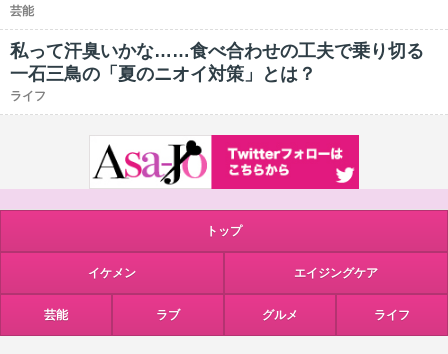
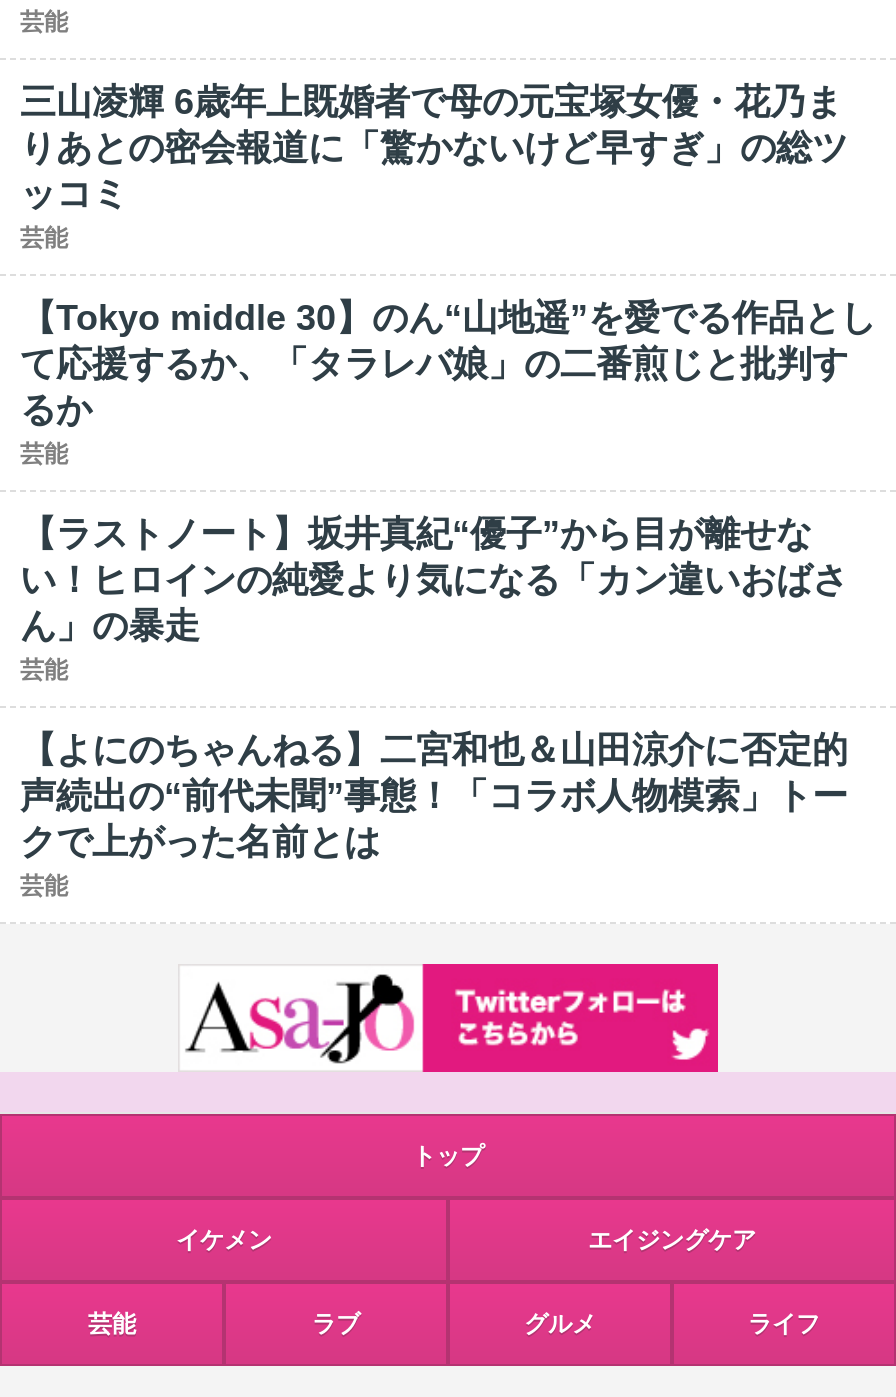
- 私って汗臭いかな……食べ合わせの工夫で乗り切る
- 一石三鳥の「夏のニオイ対策」とは？
- ライフ
+ 三山凌輝 6歳年上既婚者で母の元宝塚女優・花乃ま
+ りあとの密会報道に「驚かないけど早すぎ」の総ツ
+ ッコミ
+ 芸能
+ 【Tokyo middle 30】のん“山地遥”を愛でる作品とし
+ て応援するか、「タラレバ娘」の二番煎じと批判す
+ るか
+ 芸能
+ 【ラストノート】坂井真紀“優子”から目が離せな
+ い！ヒロインの純愛より気になる「カン違いおばさ
+ ん」の暴走
+ 芸能
+ 【よにのちゃんねる】二宮和也＆山田涼介に否定的
+ 声続出の“前代未聞”事態！「コラボ人物模索」トー
+ クで上がった名前とは
+ 芸能
